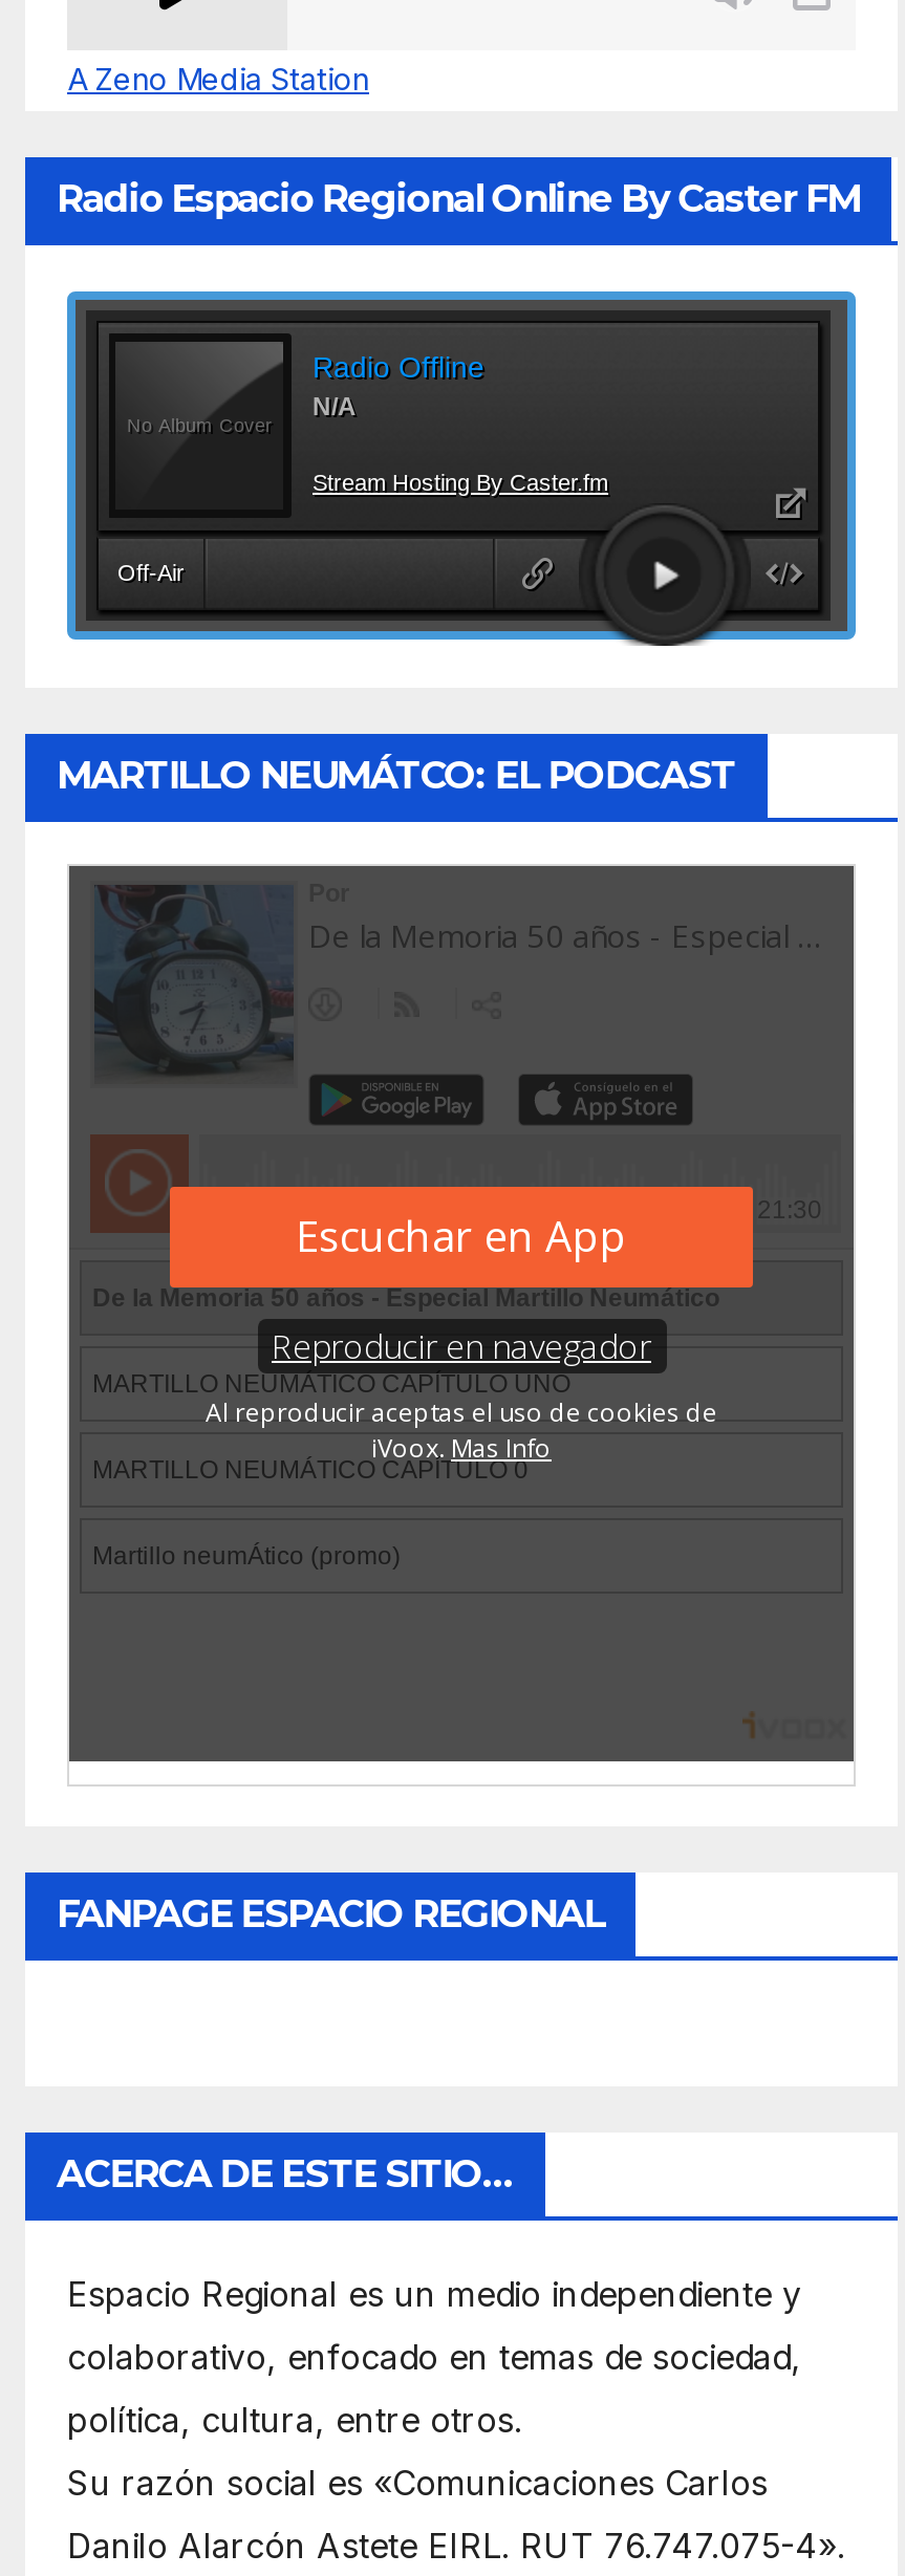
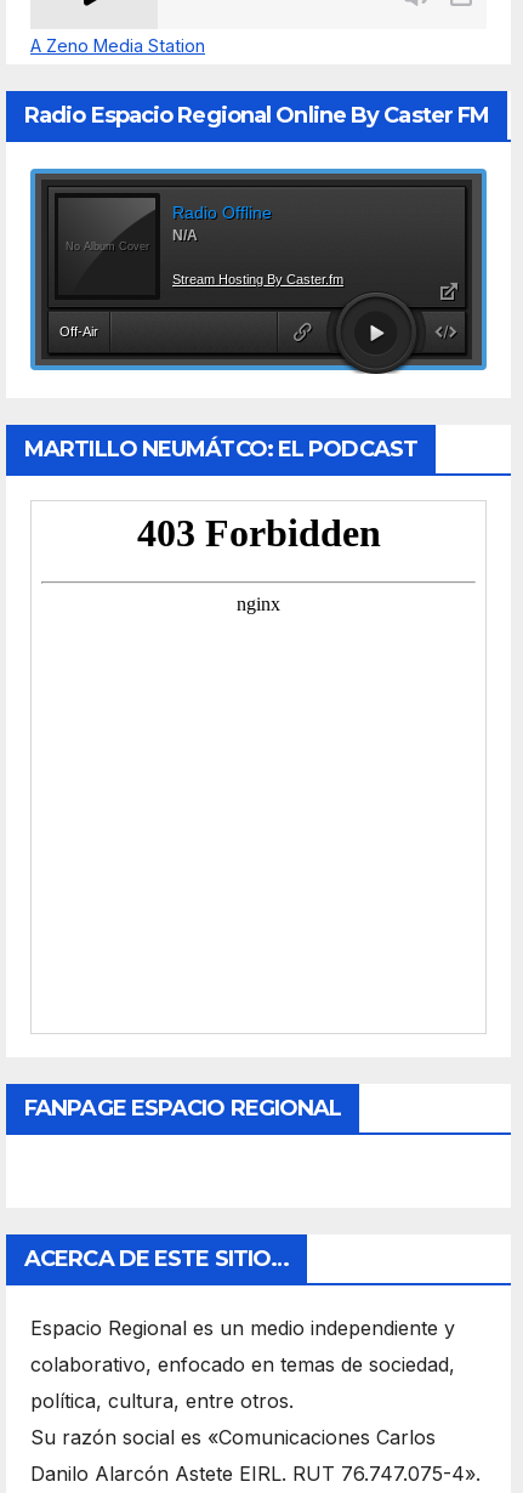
- [image]
